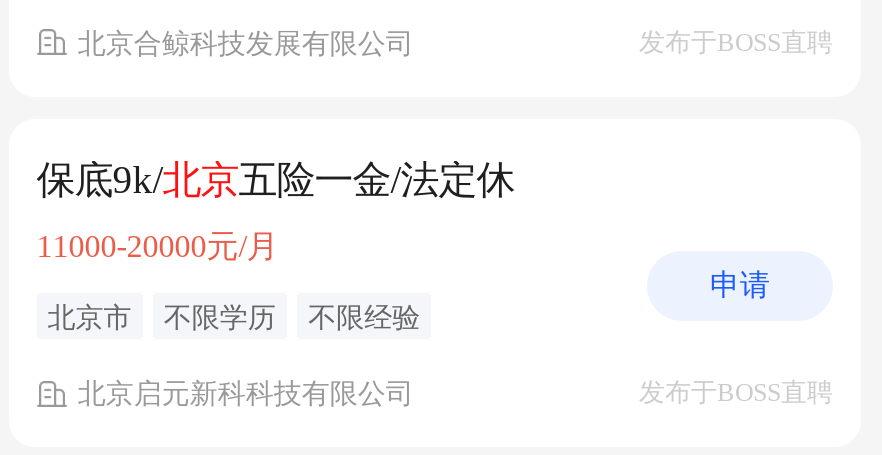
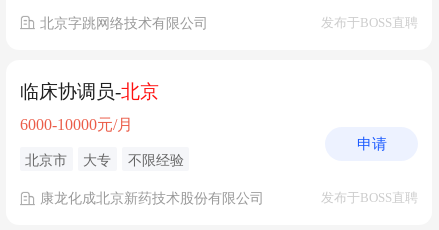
- 北京合鲸科技发展有限公司
+ 北京字跳网络技术有限公司

- 保底9k/北京五险一金/法定休
+ 临床协调员-北京

- 11000-20000元/月
+ 6000-10000元/月

- 不限学历
+ 大专

- 北京启元新科科技有限公司
+ 康龙化成北京新药技术股份有限公司
